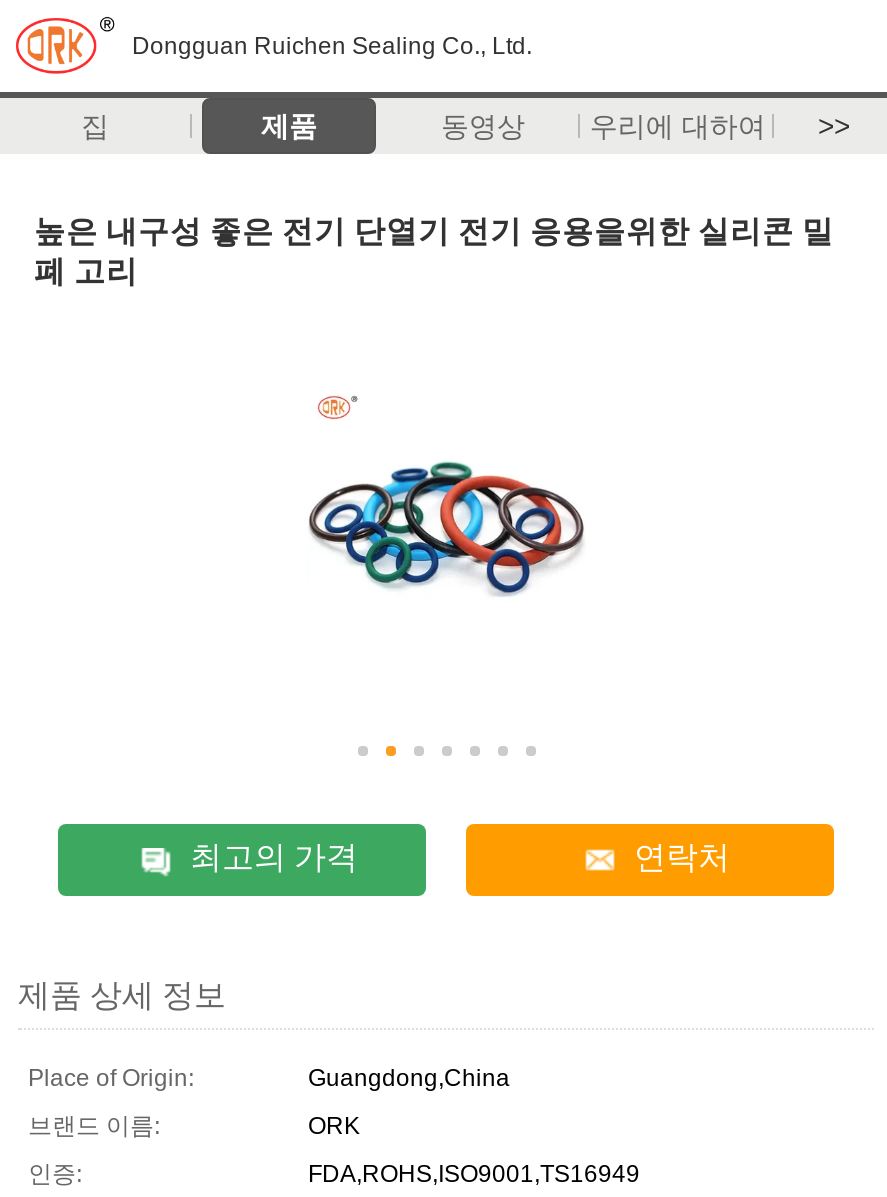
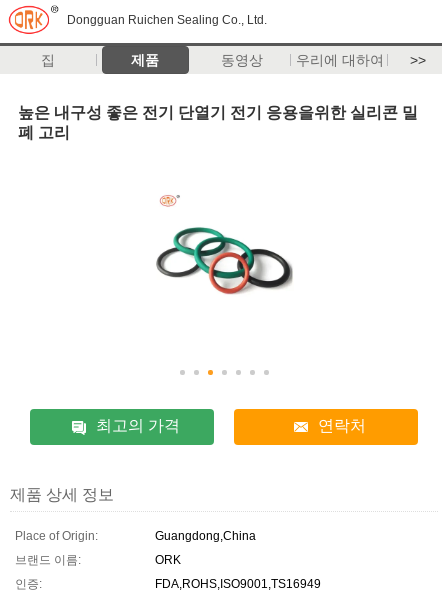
- [image]
+ [image]
